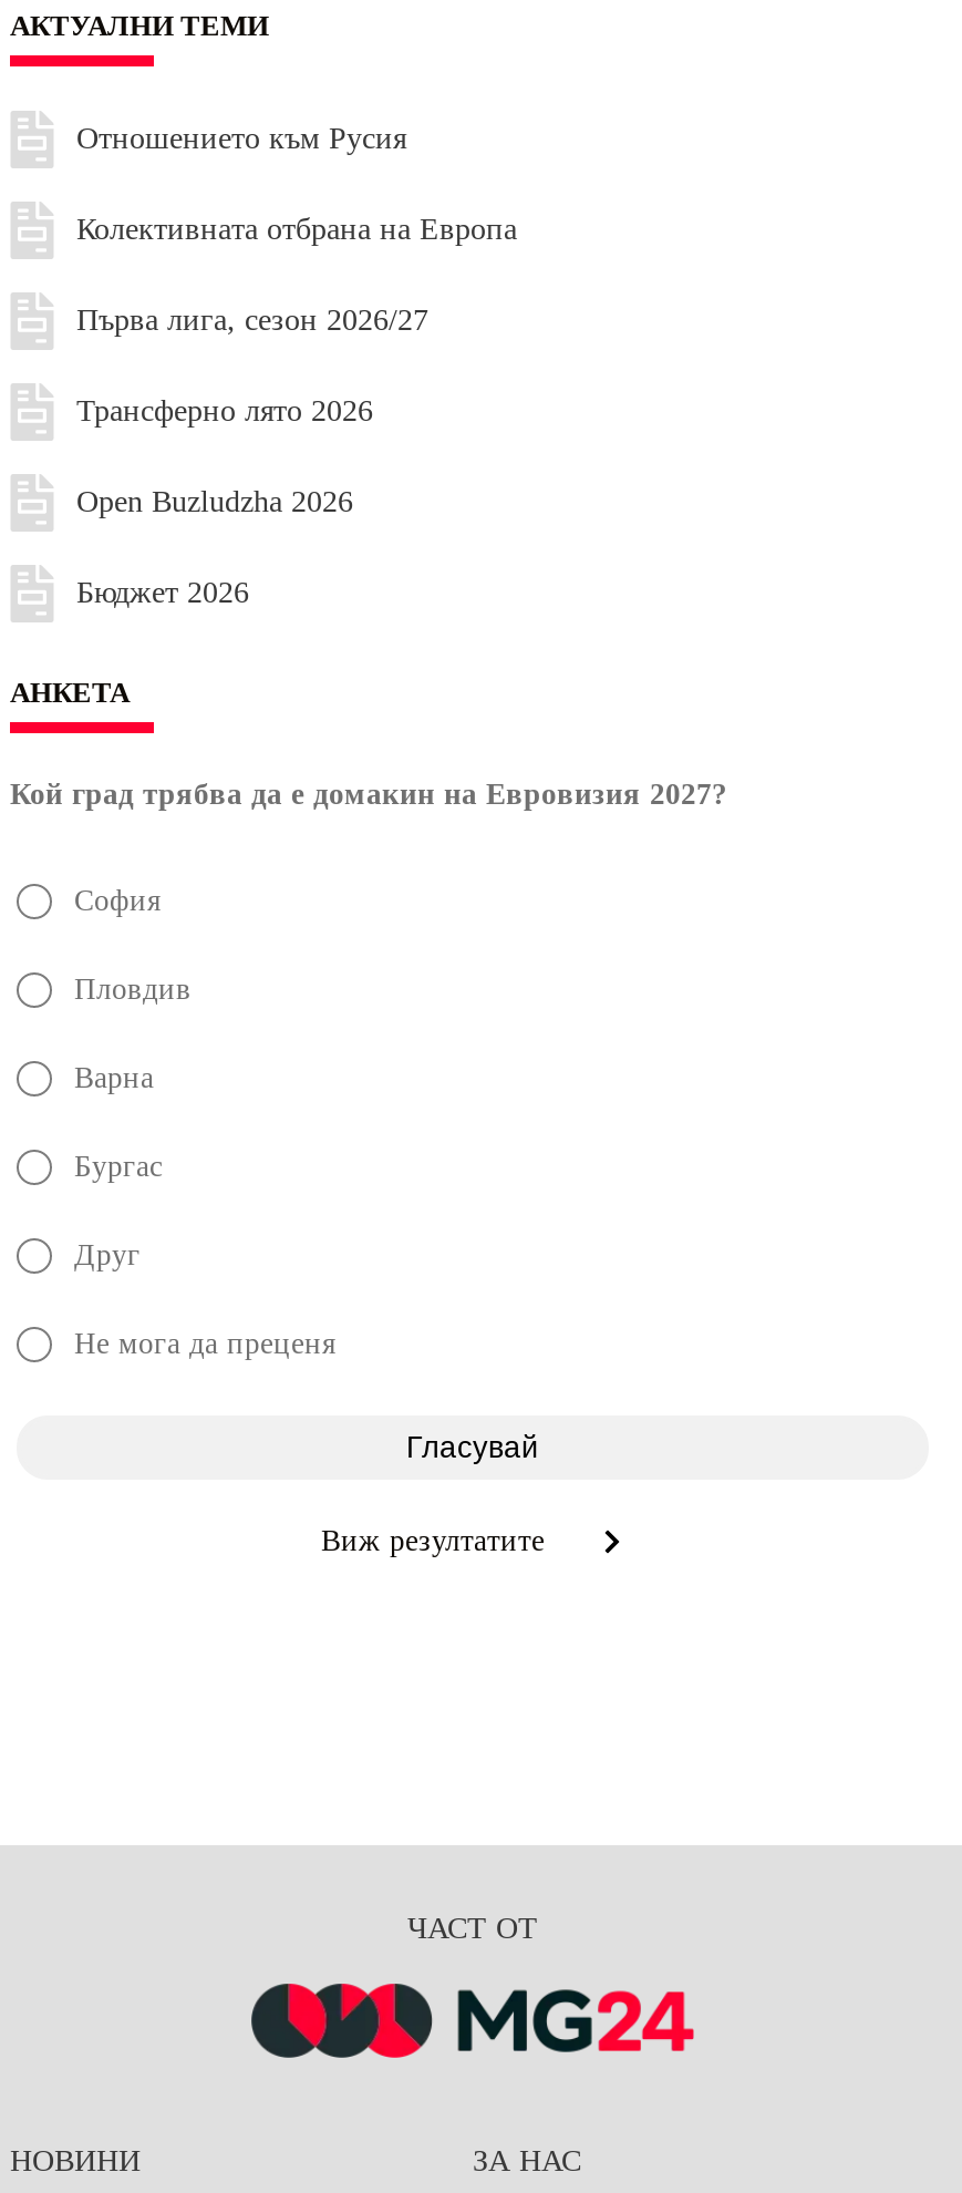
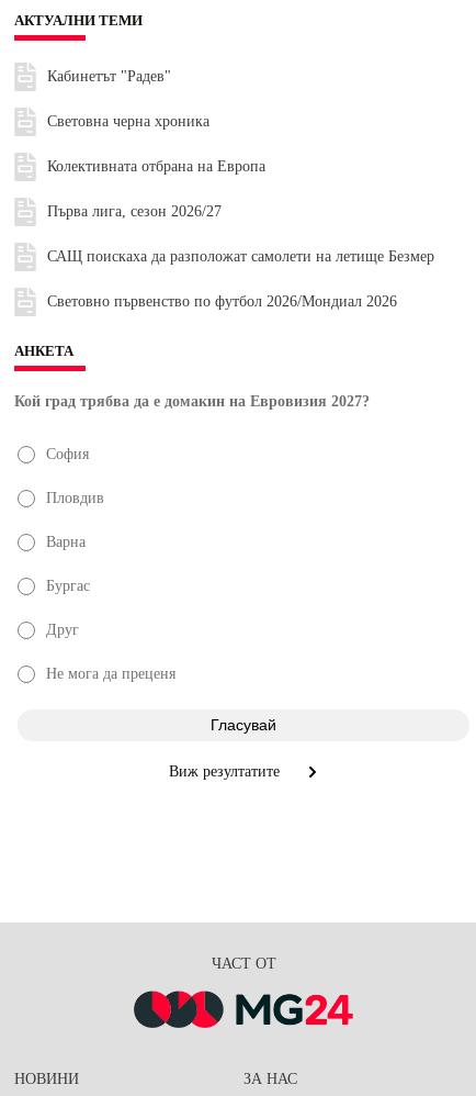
- Отношението към Русия
+ Кабинетът "Радев"
+ Световна черна хроника

moved down: Колективната отбрана на Европа | Първа лига, сезон 2026/27

- Трансферно лято 2026
- Open Buzludzha 2026
- Бюджет 2026
+ САЩ поискаха да разположат самолети на летище Безмер
+ Световно първенство по футбол 2026/Мондиал 2026
